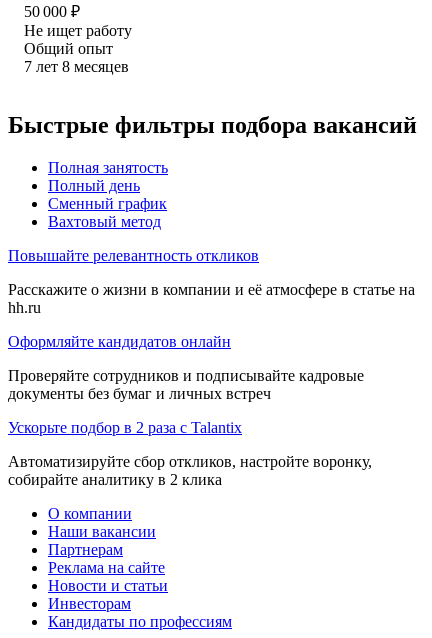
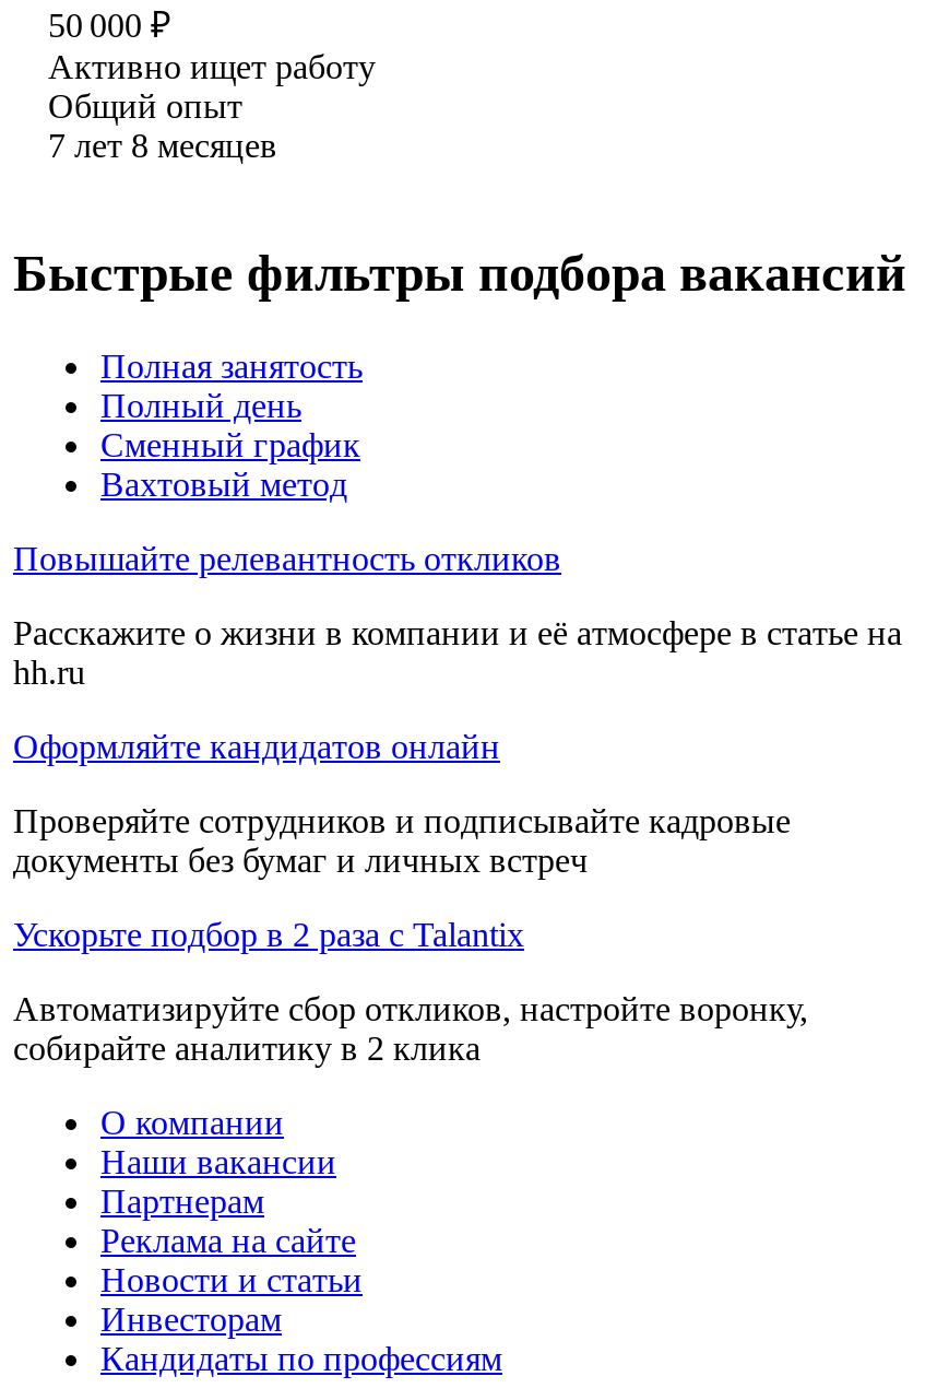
- Не ищет работу
+ Активно ищет работу
